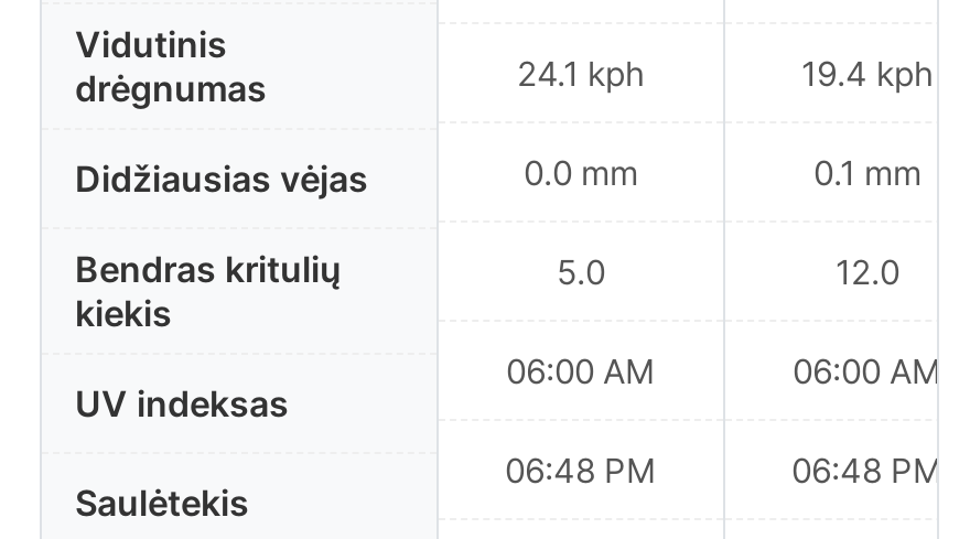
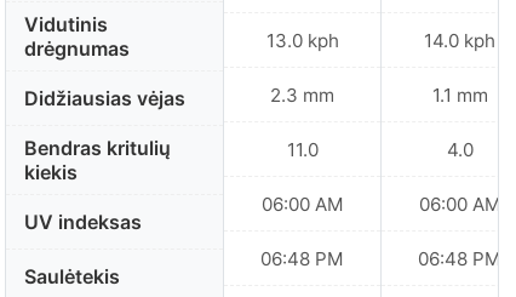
- 24.1 kph
+ 13.0 kph

- 19.4 kph
+ 14.0 kph

- 0.0 mm
+ 2.3 mm

- 0.1 mm
+ 1.1 mm

- 5.0
+ 11.0

- 12.0
+ 4.0
